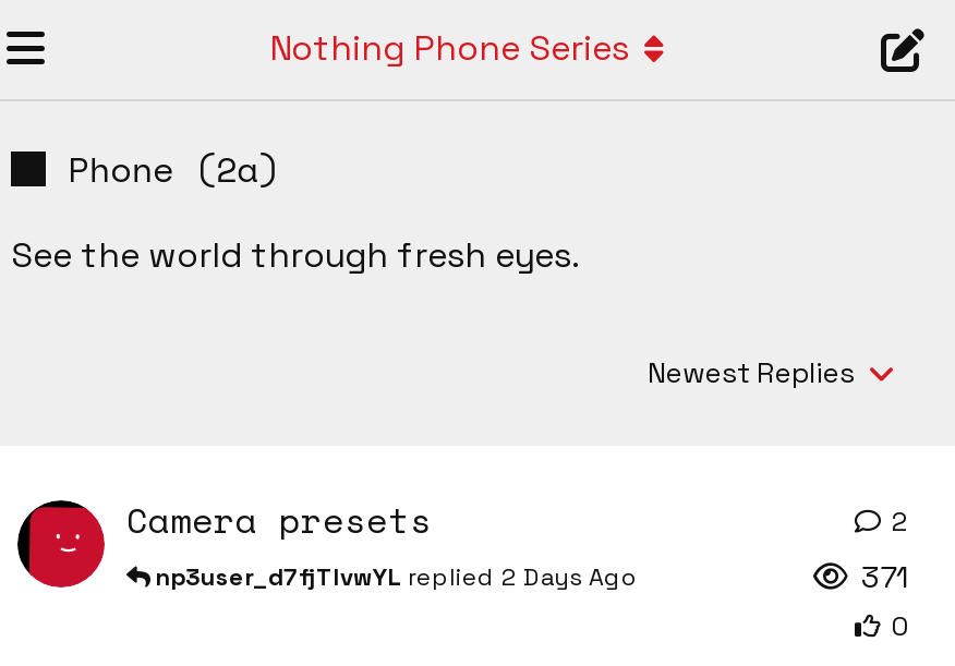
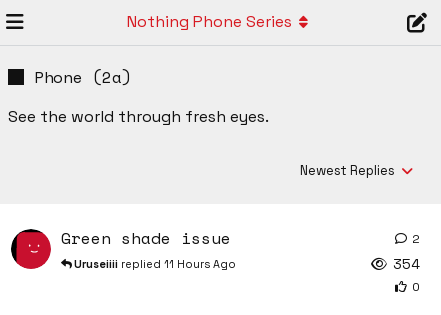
- Camera presets
+ Green shade issue

- np3user_d7fjTIvwYL replied 2 Days Ago
+ Uruseiiii replied 11 Hours Ago

- 371
+ 354
